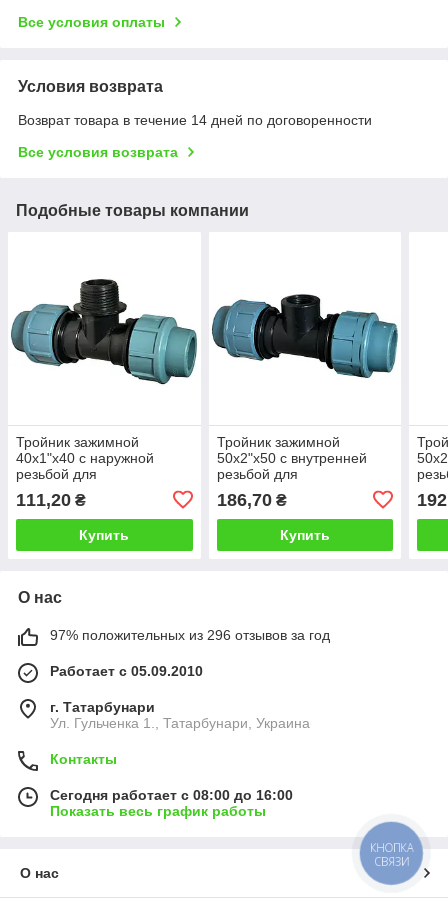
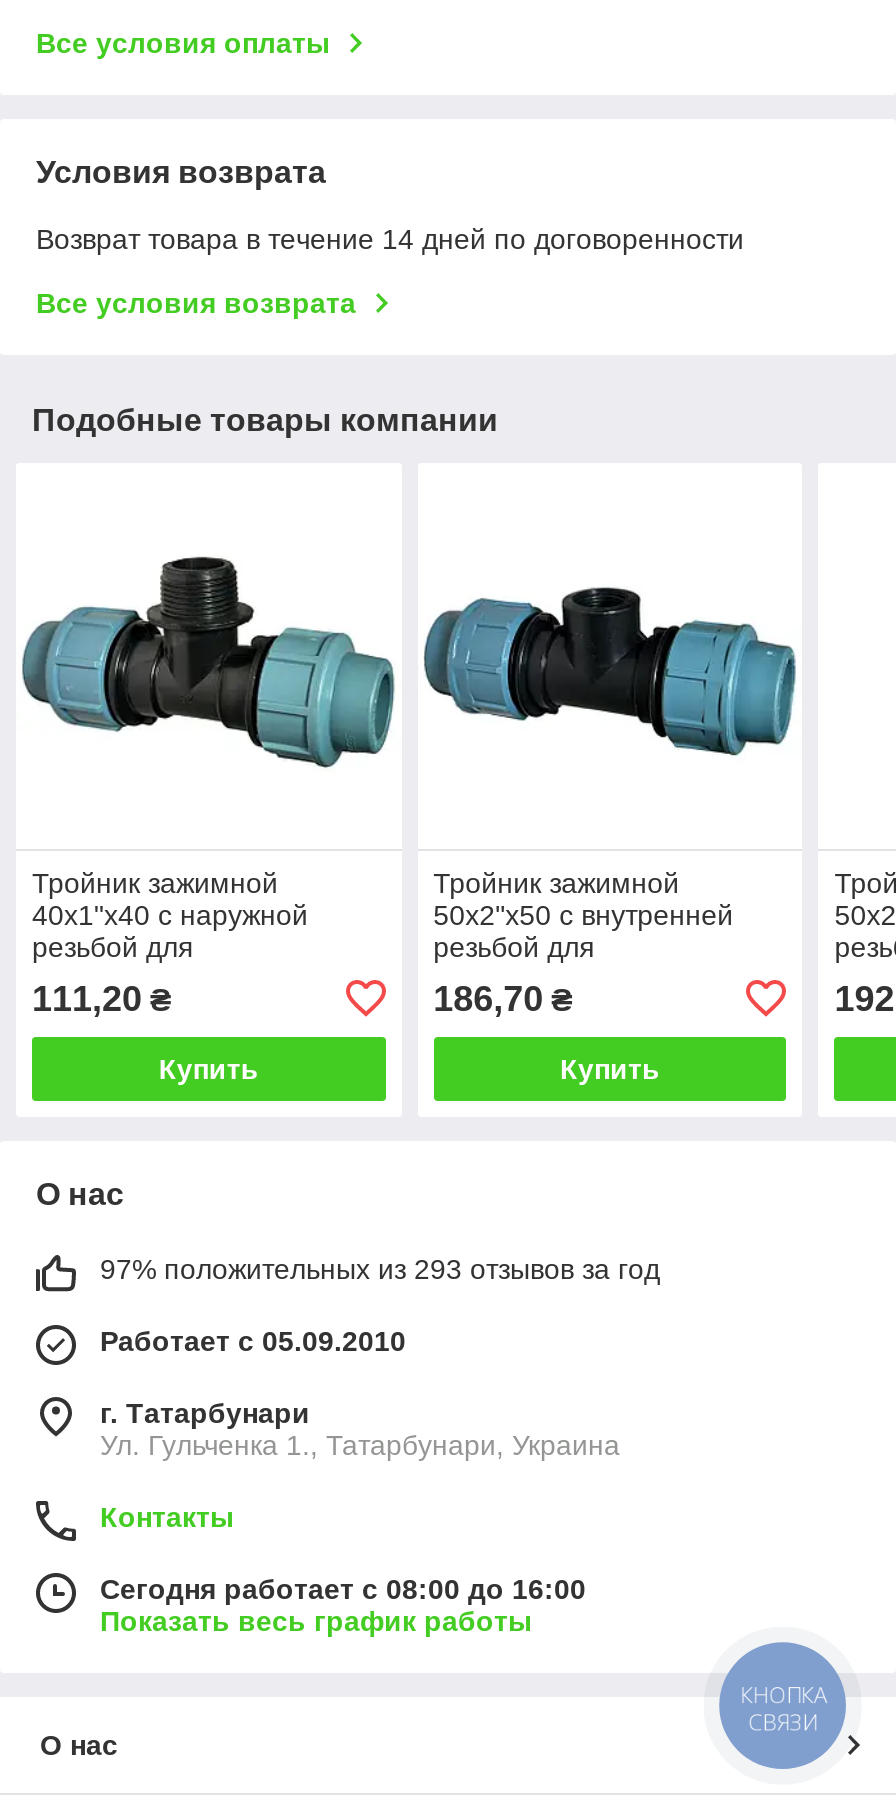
- 97% положительных из 296 отзывов за год
+ 97% положительных из 293 отзывов за год
